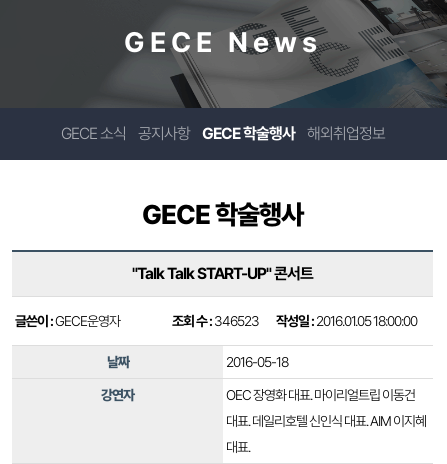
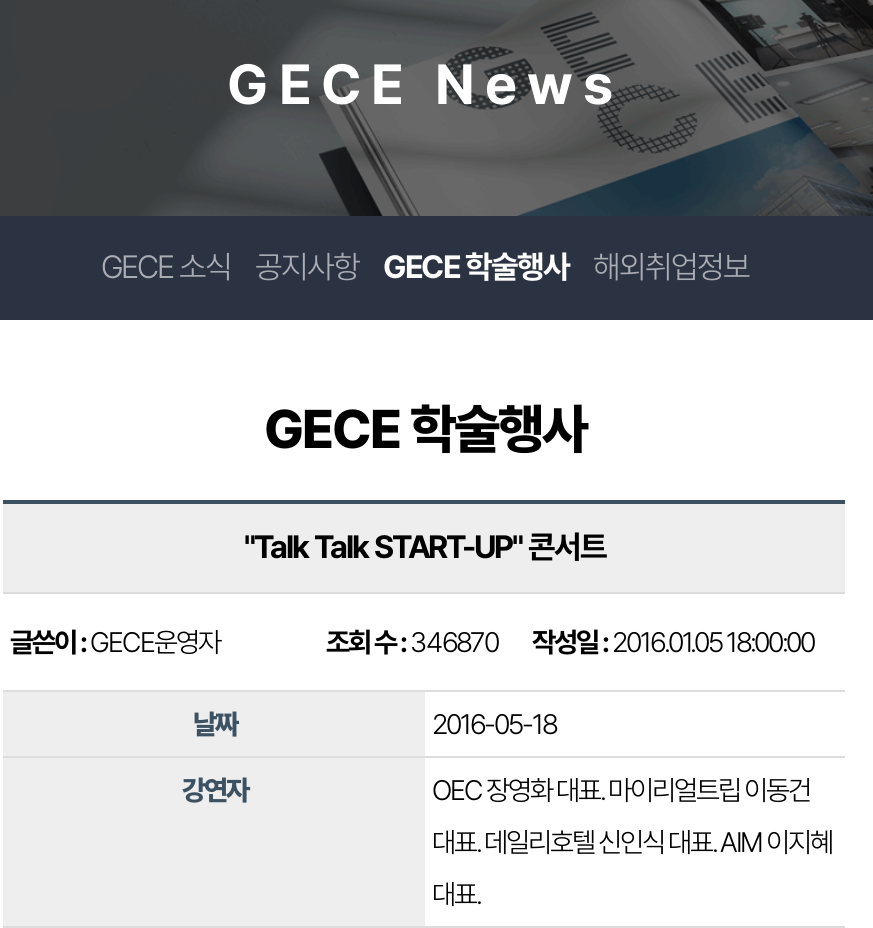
- 조회 수 : 346523 작성일 : 2016.01.05 18:00:00
+ 조회 수 : 346870 작성일 : 2016.01.05 18:00:00
